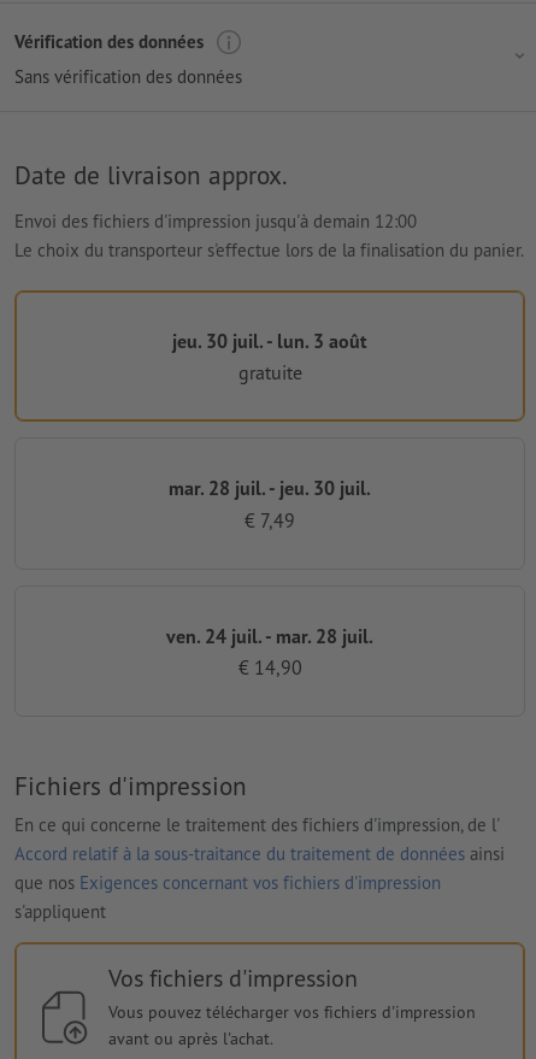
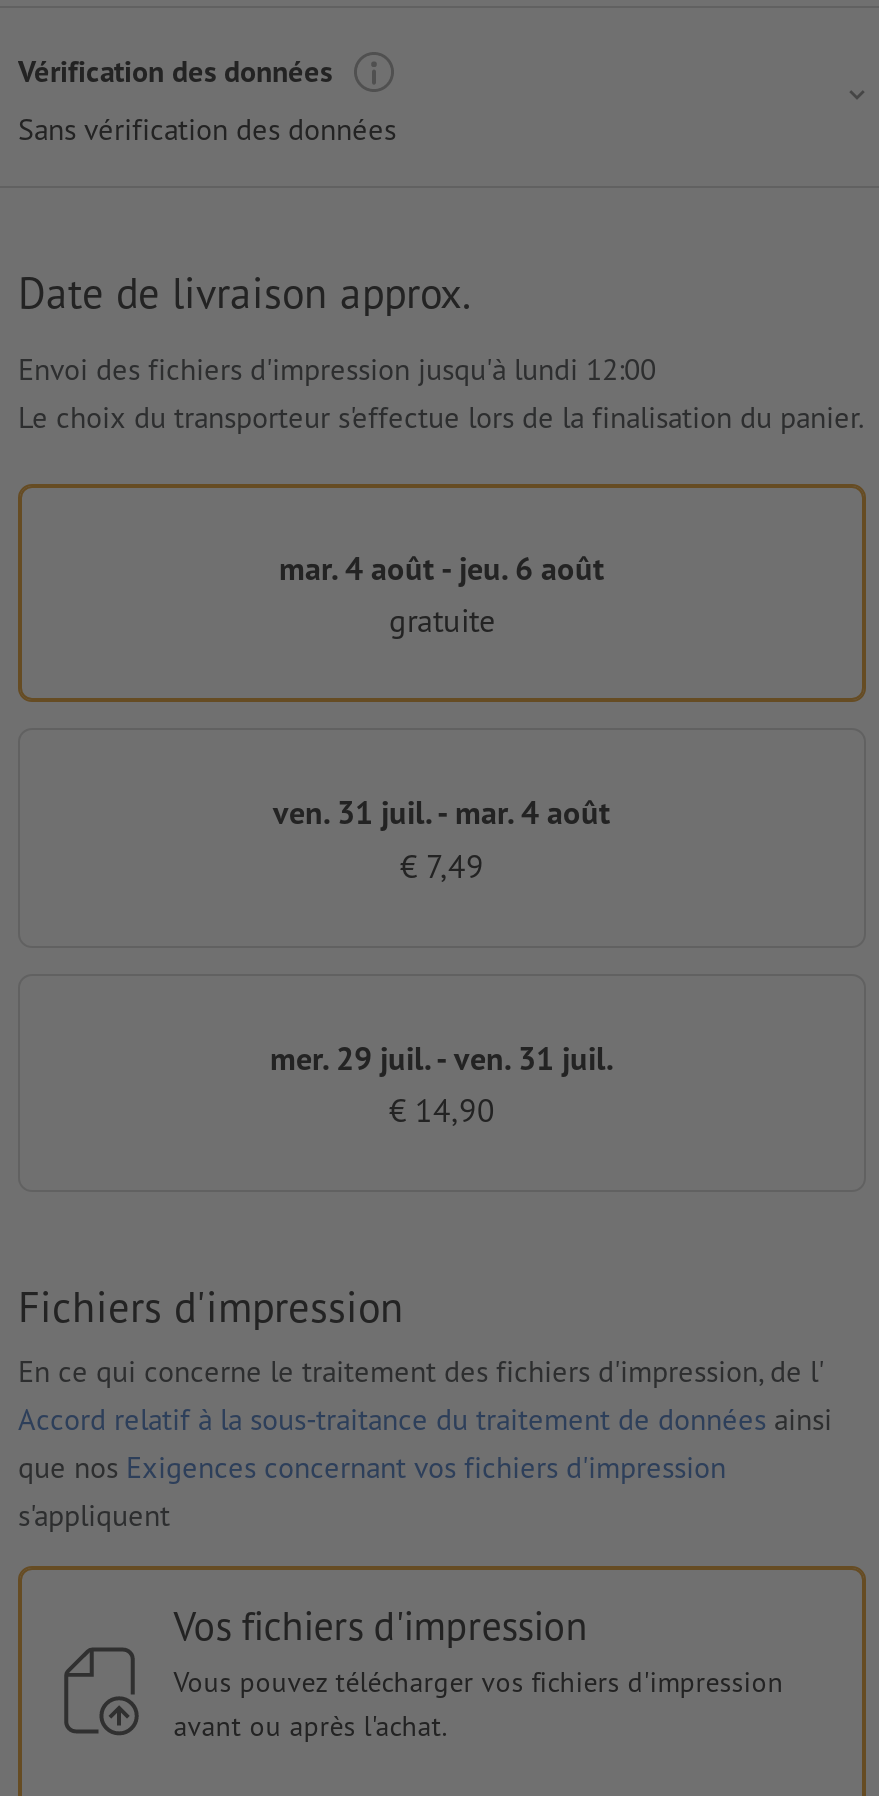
- Envoi des fichiers d'impression jusqu'à demain 12:00
+ Envoi des fichiers d'impression jusqu'à lundi 12:00

- jeu. 30 juil. - lun. 3 août
+ mar. 4 août - jeu. 6 août

- mar. 28 juil. - jeu. 30 juil.
+ ven. 31 juil. - mar. 4 août

- ven. 24 juil. - mar. 28 juil.
+ mer. 29 juil. - ven. 31 juil.
